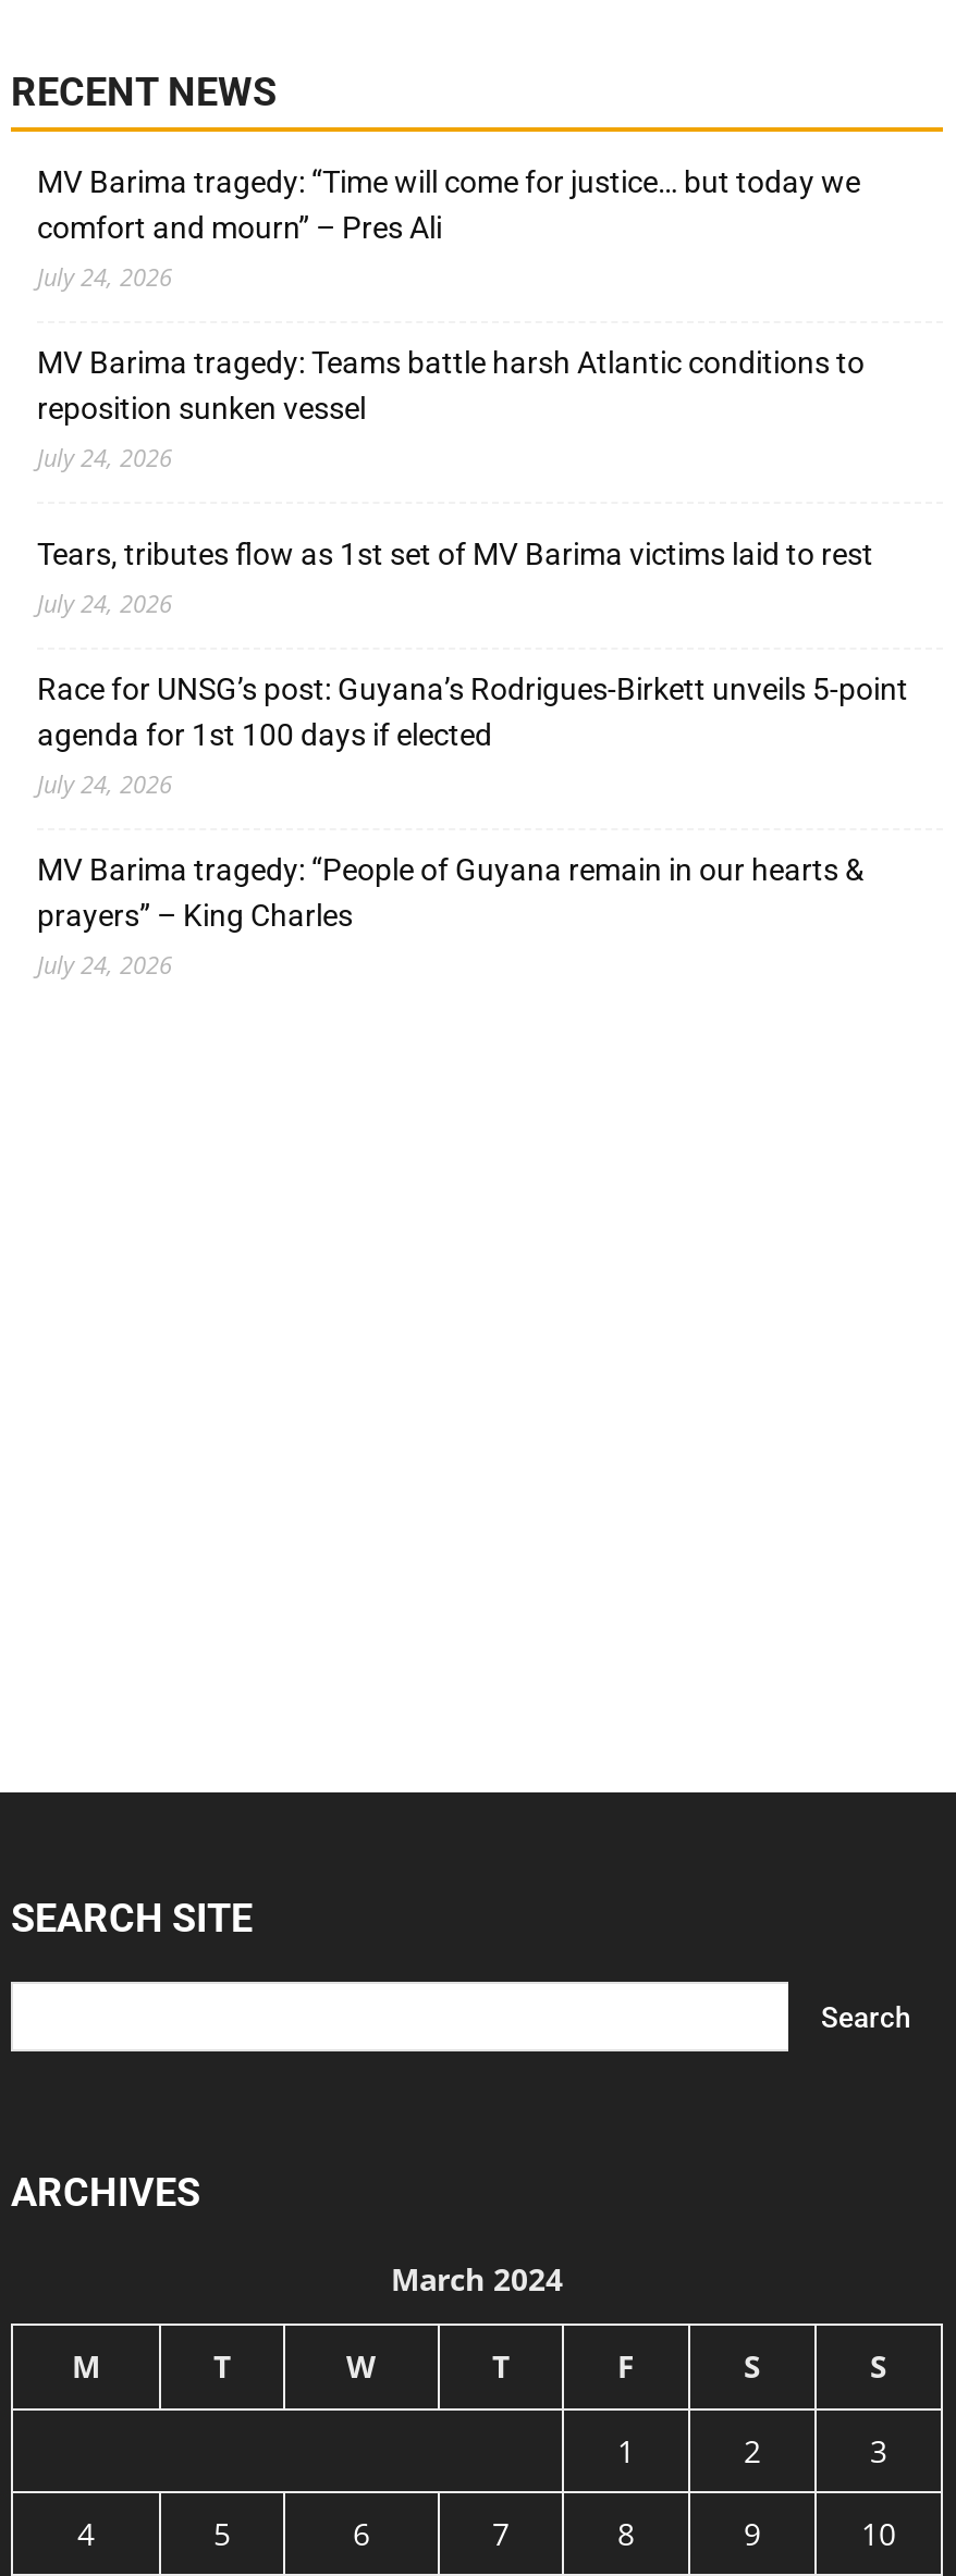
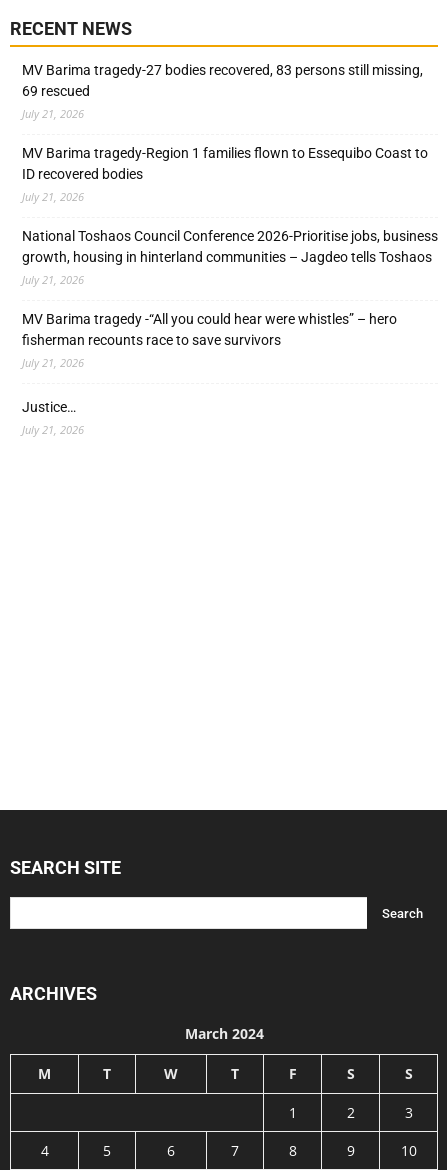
- MV Barima tragedy: “Time will come for justice… but today we
- comfort and mourn” – Pres Ali
- July 24, 2026
+ MV Barima tragedy-27 bodies recovered, 83 persons still missing,
+ 69 rescued
+ July 21, 2026

- MV Barima tragedy: Teams battle harsh Atlantic conditions to
- reposition sunken vessel
- July 24, 2026
+ MV Barima tragedy-Region 1 families flown to Essequibo Coast to
+ ID recovered bodies
+ July 21, 2026

- Tears, tributes flow as 1st set of MV Barima victims laid to rest
- July 24, 2026
+ National Toshaos Council Conference 2026-Prioritise jobs, business
+ growth, housing in hinterland communities – Jagdeo tells Toshaos
+ July 21, 2026

- Race for UNSG’s post: Guyana’s Rodrigues-Birkett unveils 5-point
- agenda for 1st 100 days if elected
- July 24, 2026
+ MV Barima tragedy -“All you could hear were whistles” – hero
+ fisherman recounts race to save survivors
+ July 21, 2026

- MV Barima tragedy: “People of Guyana remain in our hearts &
- prayers” – King Charles
- July 24, 2026
+ Justice…
+ July 21, 2026
